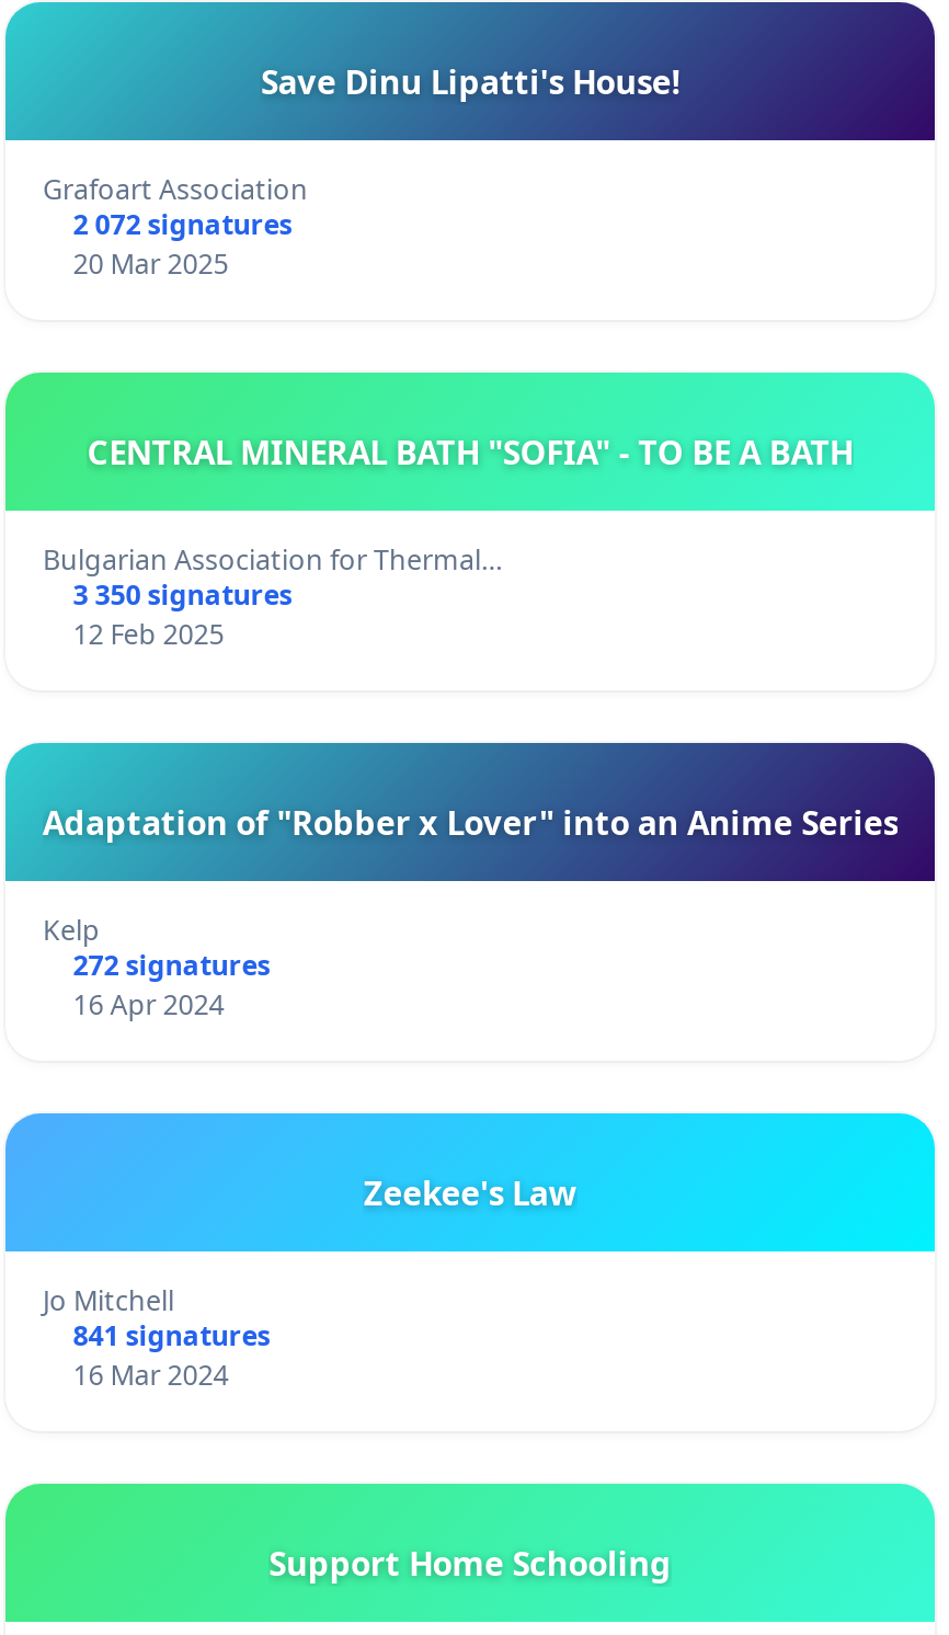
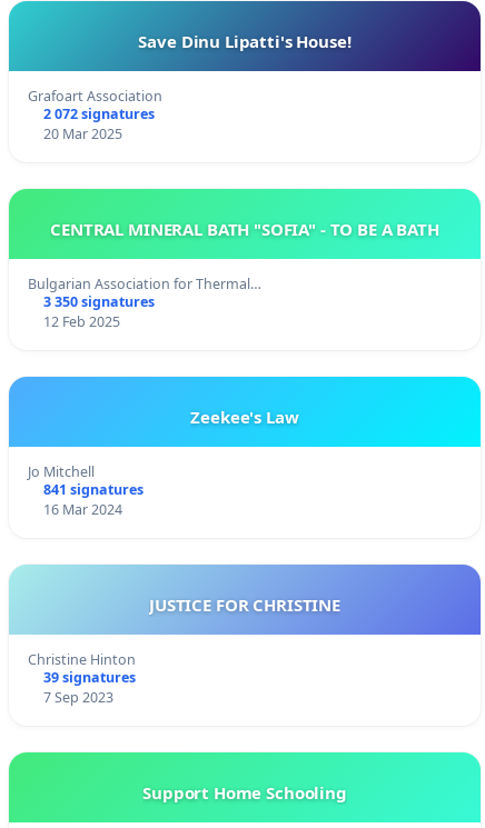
- Adaptation of "Robber x Lover" into an Anime Series
- Kelp
- 272 signatures
- 16 Apr 2024

moved up: Zeekee's Law | Jo Mitchell | 841 signatures | 16 Mar 2024

+ JUSTICE FOR CHRISTINE
+ Christine Hinton
+ 39 signatures
+ 7 Sep 2023
